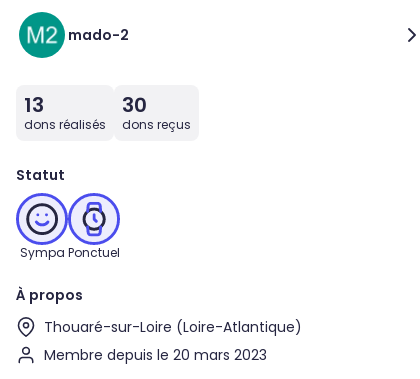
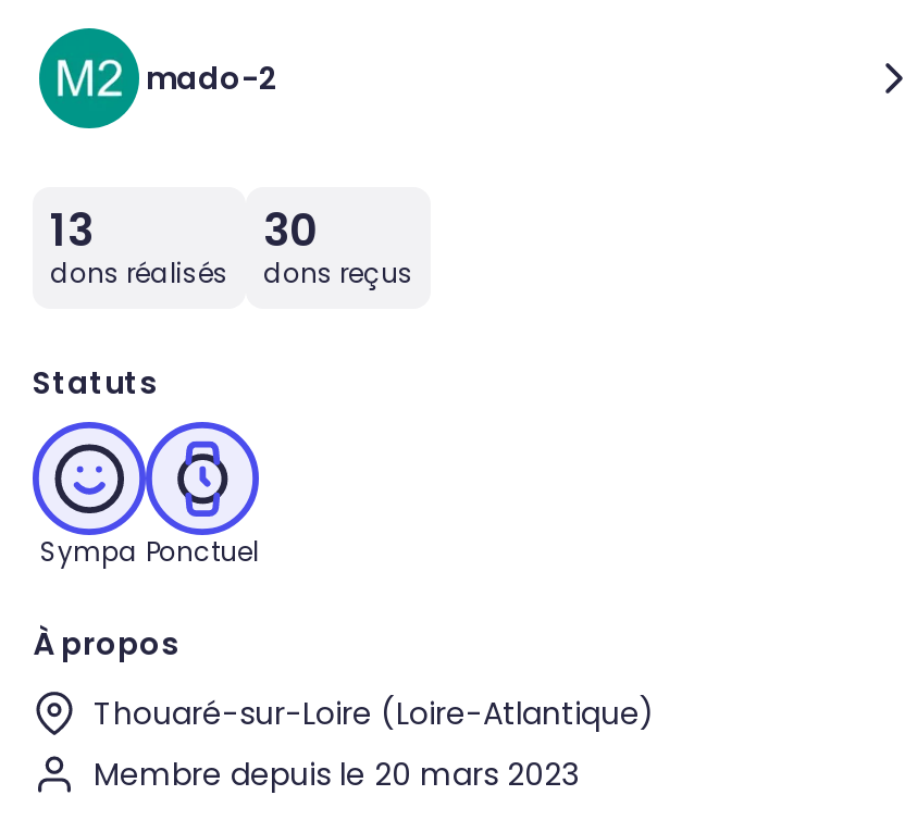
- Statut
+ Statuts
